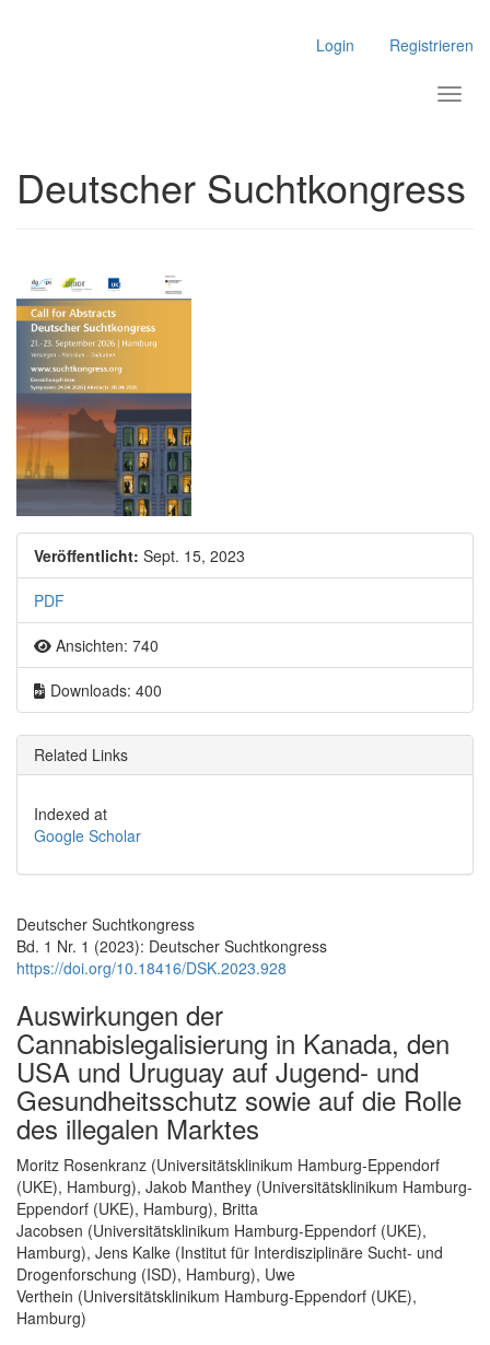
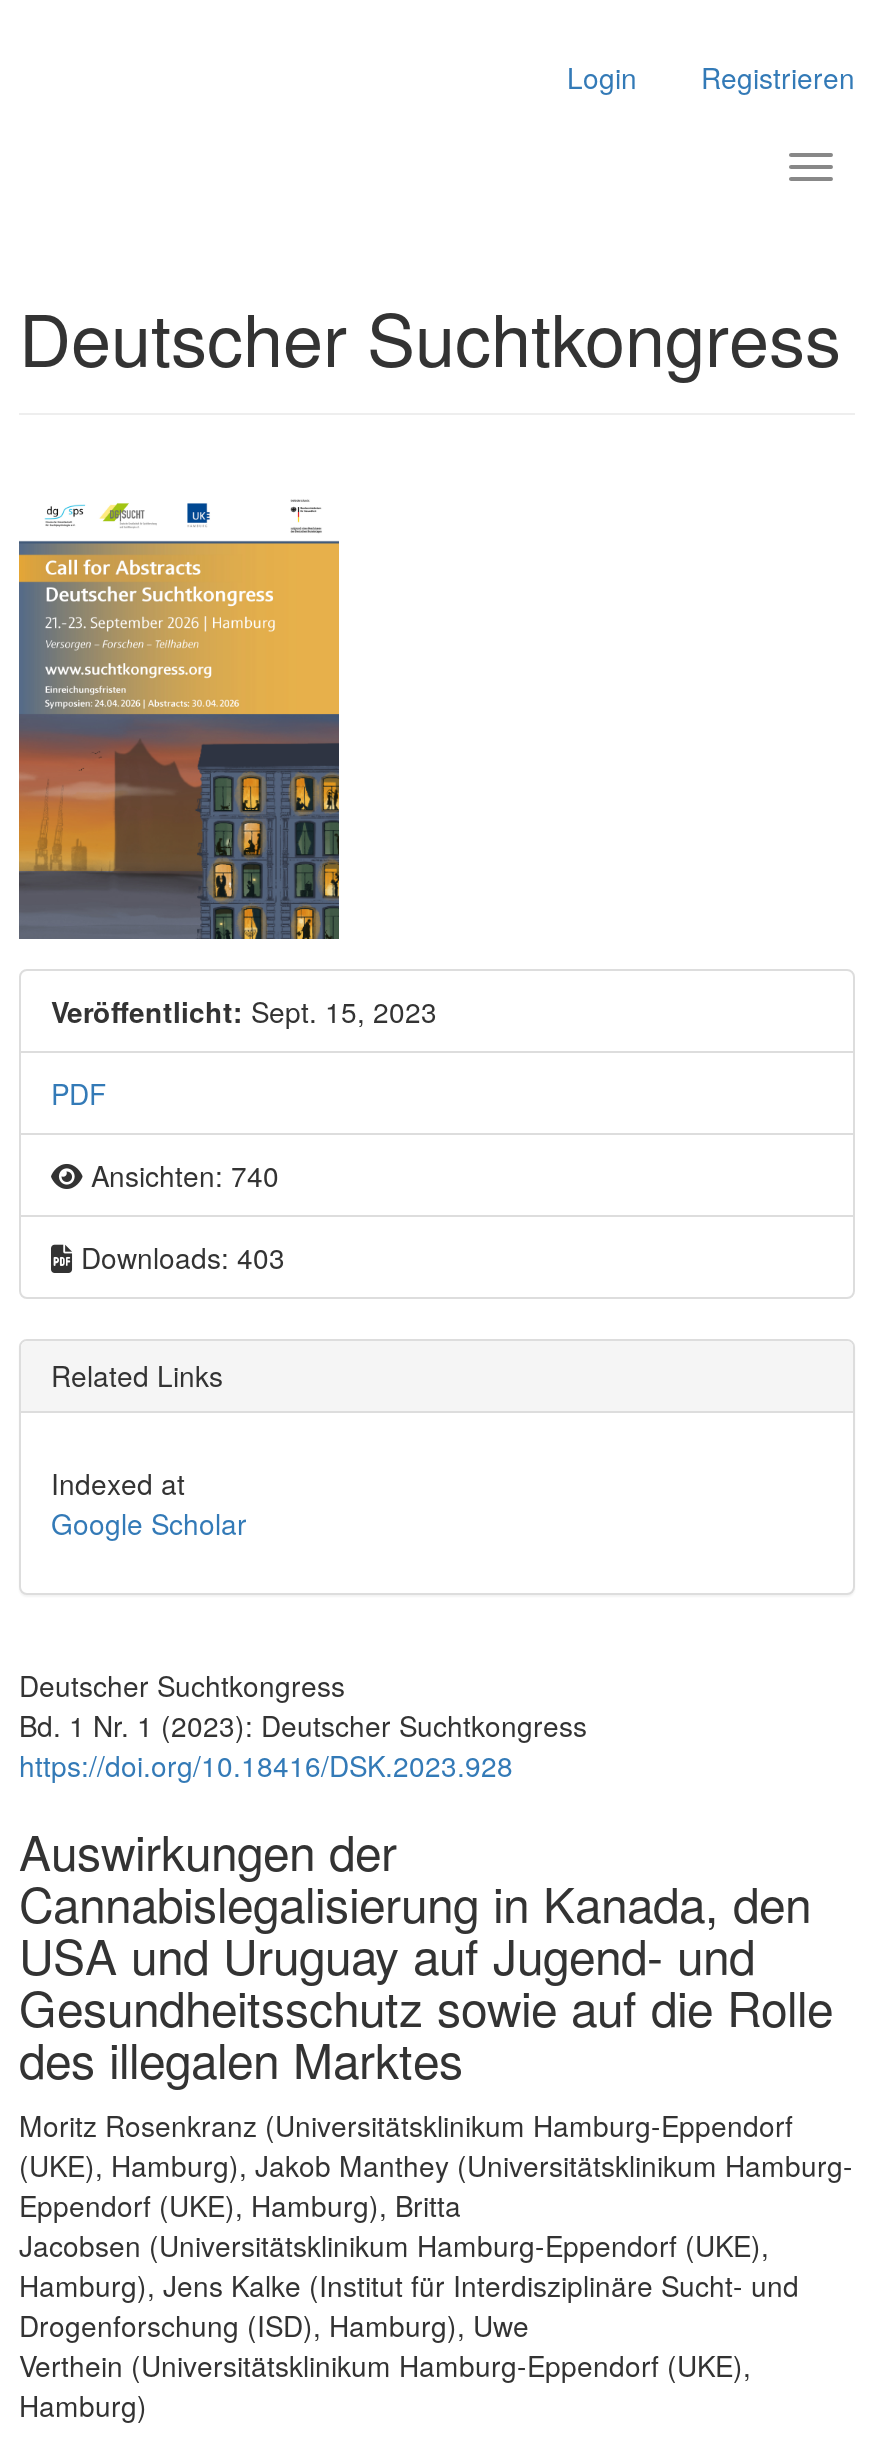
- Downloads: 400
+ Downloads: 403
